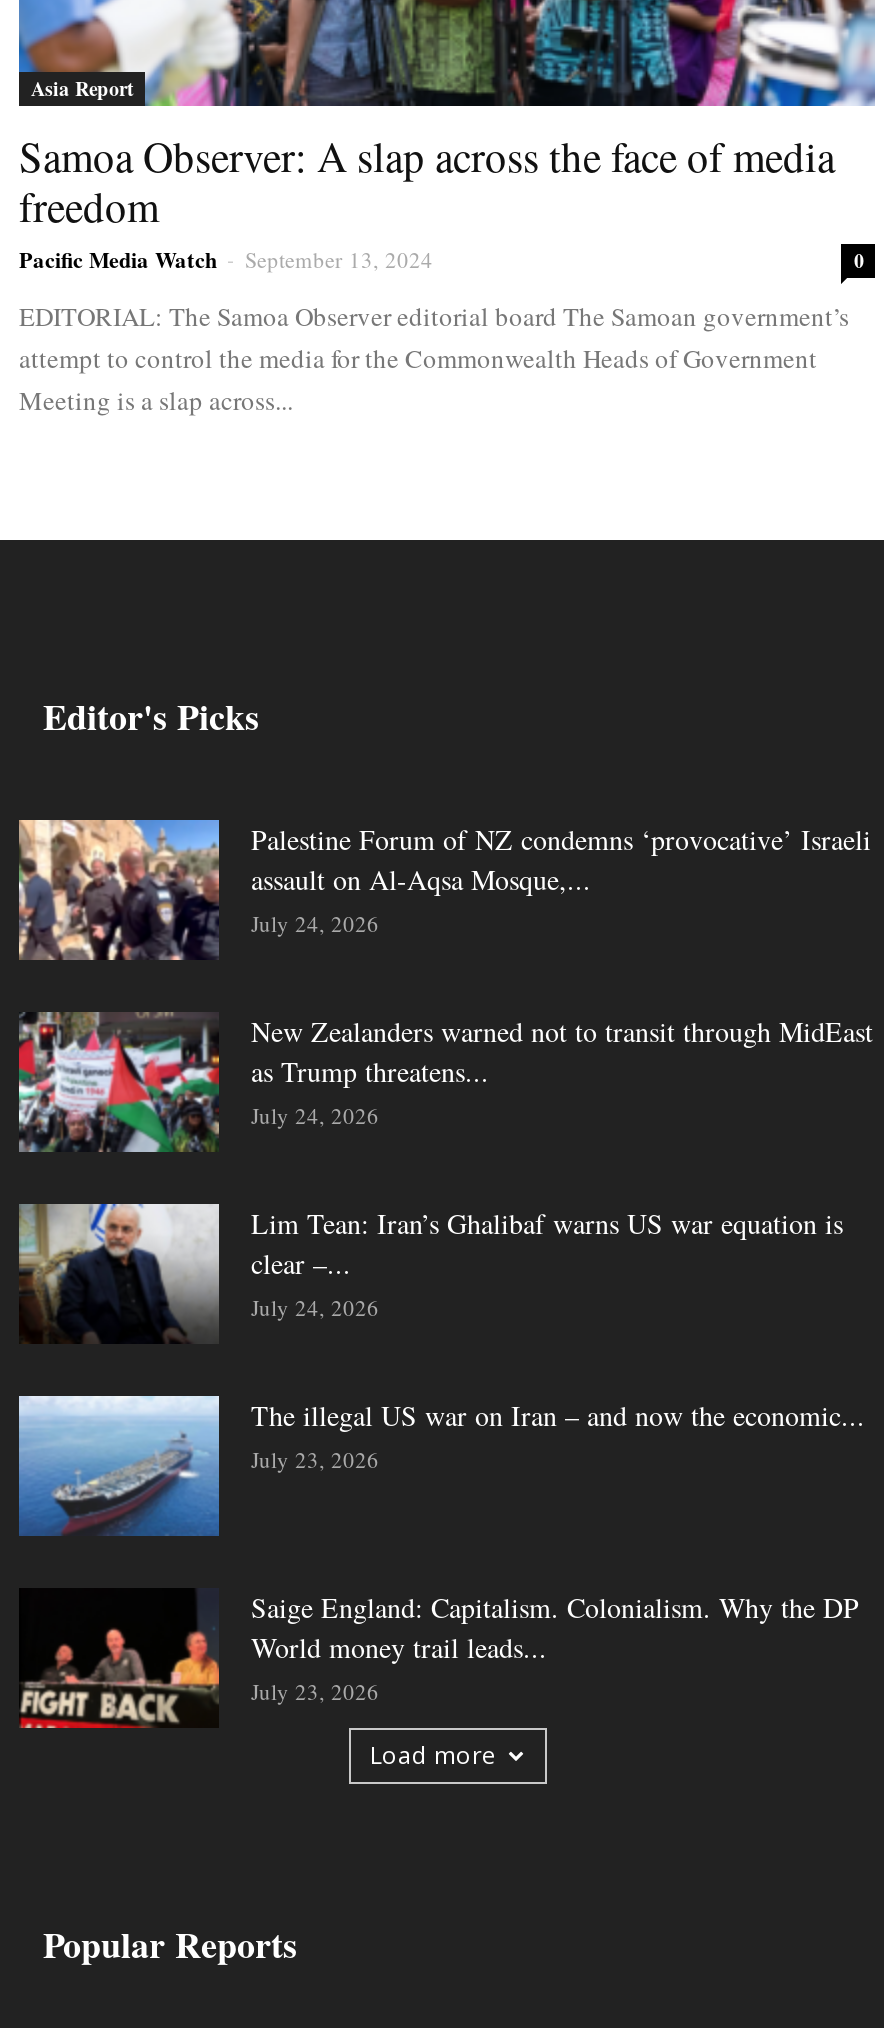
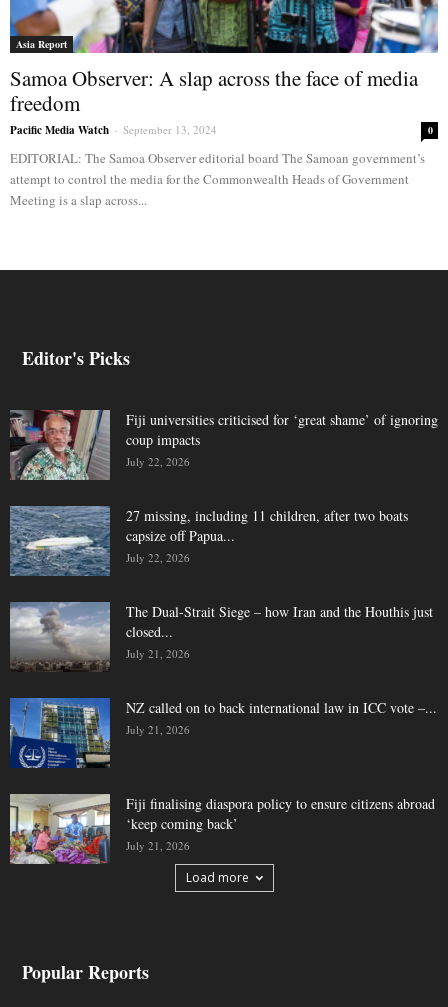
- [image]
- Palestine Forum of NZ condemns ‘provocative’ Israeli
- assault on Al-Aqsa Mosque,...
- July 24, 2026
+ [image]
+ Fiji universities criticised for ‘great shame’ of ignoring
+ coup impacts
+ July 22, 2026

- [image]
- New Zealanders warned not to transit through MidEast
- as Trump threatens...
- July 24, 2026
+ [image]
+ 27 missing, including 11 children, after two boats
+ capsize off Papua...
+ July 22, 2026

- [image]
- Lim Tean: Iran’s Ghalibaf warns US war equation is
- clear –...
- July 24, 2026
+ [image]
+ The Dual-Strait Siege – how Iran and the Houthis just
+ closed...
+ July 21, 2026

- [image]
- The illegal US war on Iran – and now the economic...
- July 23, 2026
+ [image]
+ NZ called on to back international law in ICC vote –...
+ July 21, 2026

- [image]
- Saige England: Capitalism. Colonialism. Why the DP
- World money trail leads...
- July 23, 2026
+ [image]
+ Fiji finalising diaspora policy to ensure citizens abroad
+ ‘keep coming back’
+ July 21, 2026
